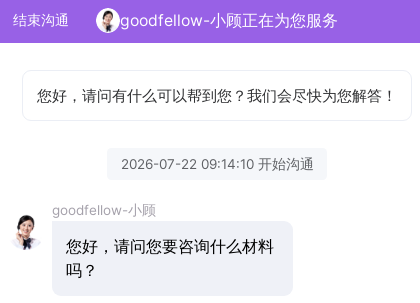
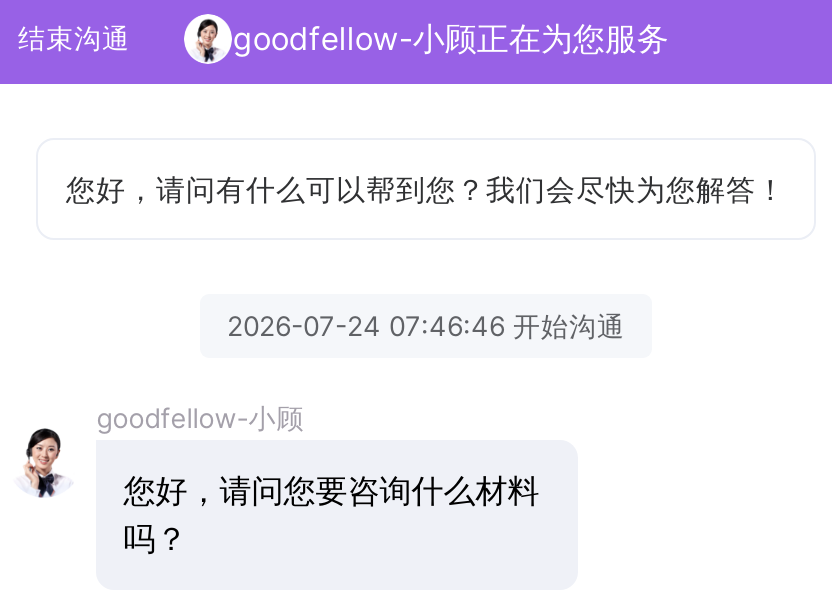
- 2026-07-22 09:14:10 开始沟通
+ 2026-07-24 07:46:46 开始沟通
